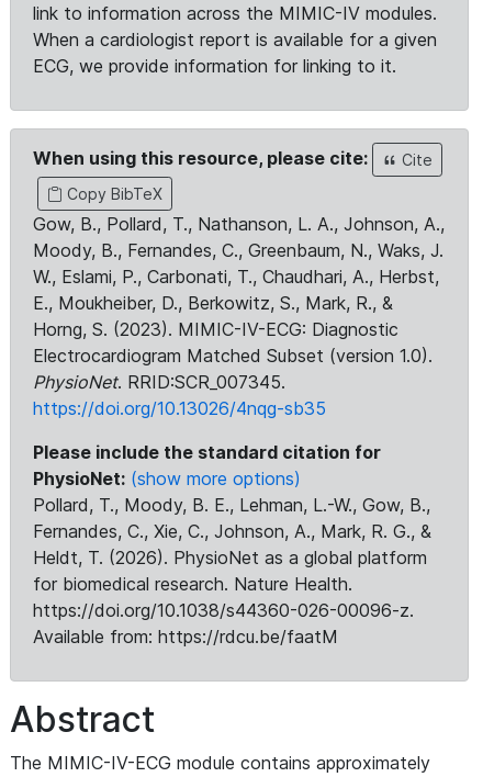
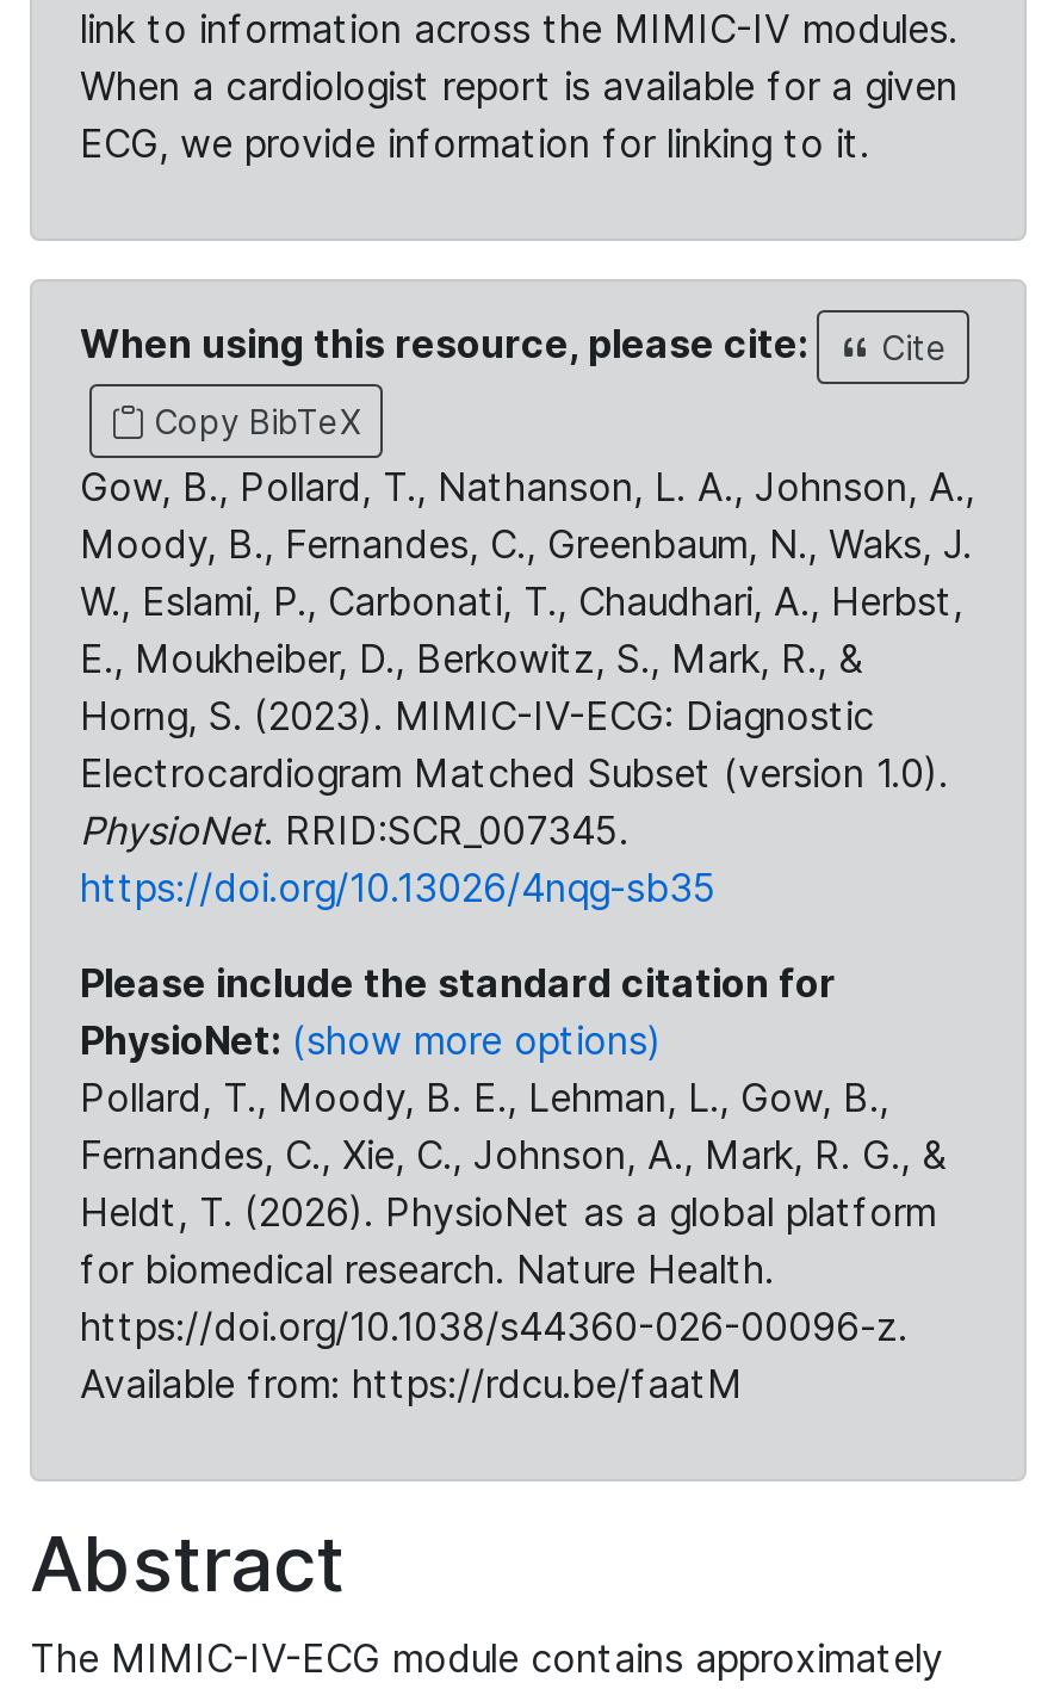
- Pollard, T., Moody, B. E., Lehman, L.-W., Gow, B.,
+ Pollard, T., Moody, B. E., Lehman, L., Gow, B.,
